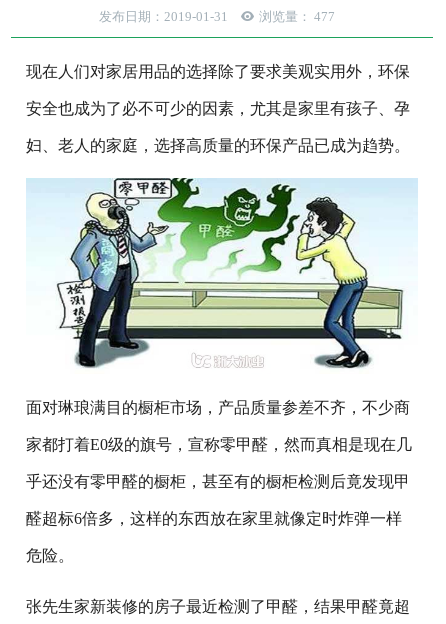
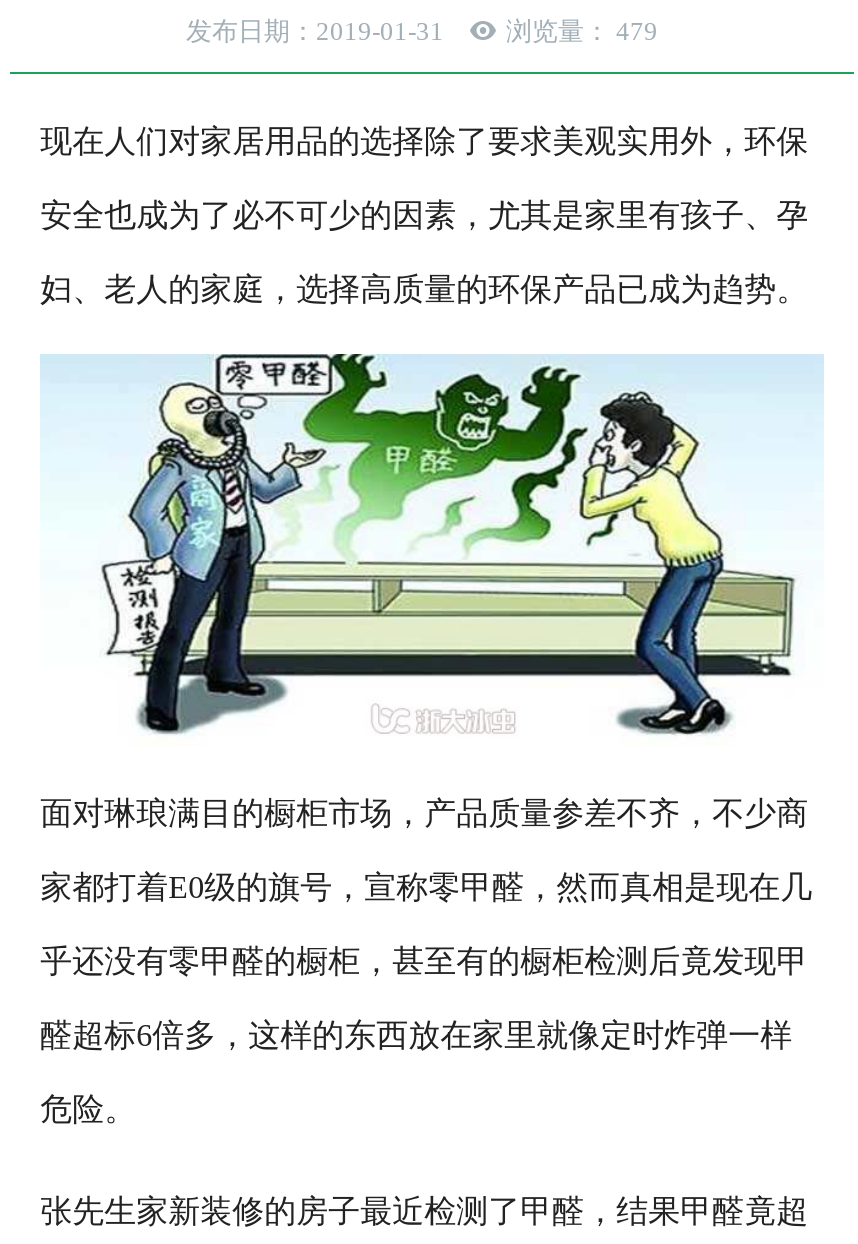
- 浏览量：477
+ 浏览量：479
